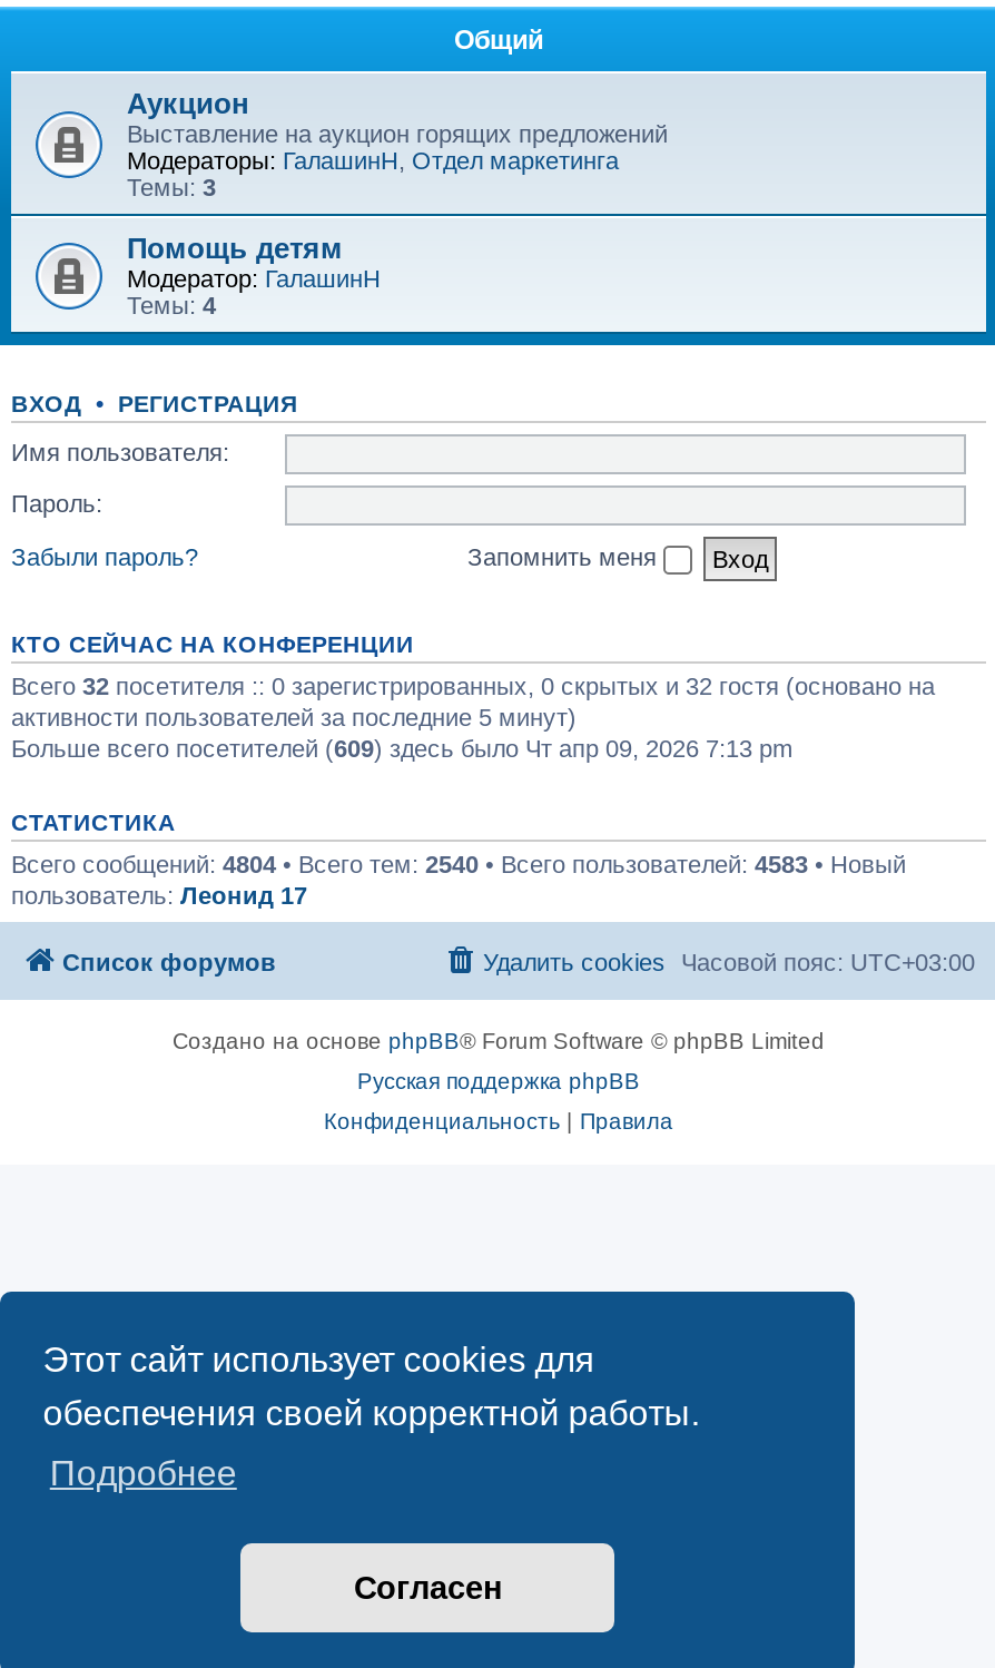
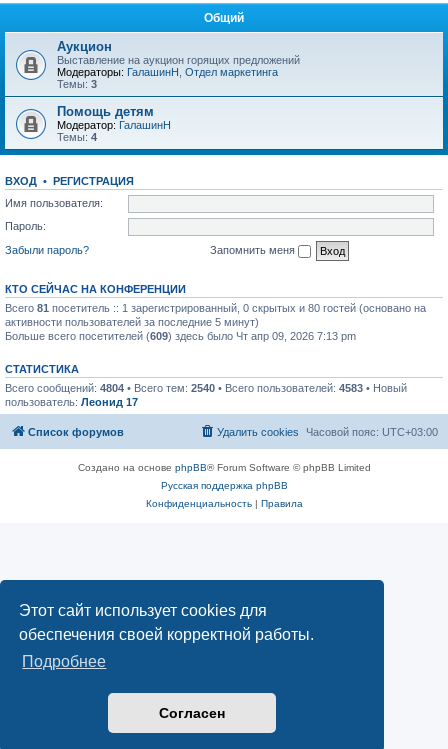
- Всего 32 посетителя :: 0 зарегистрированных, 0 скрытых и 32 гостя (основано на
+ Всего 81 посетитель :: 1 зарегистрированный, 0 скрытых и 80 гостей (основано на
